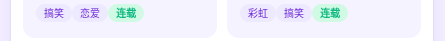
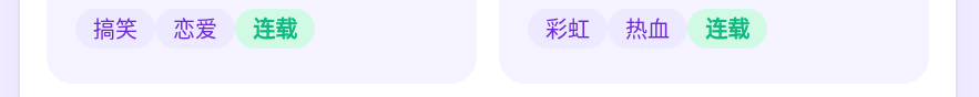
- 搞笑
+ 热血
